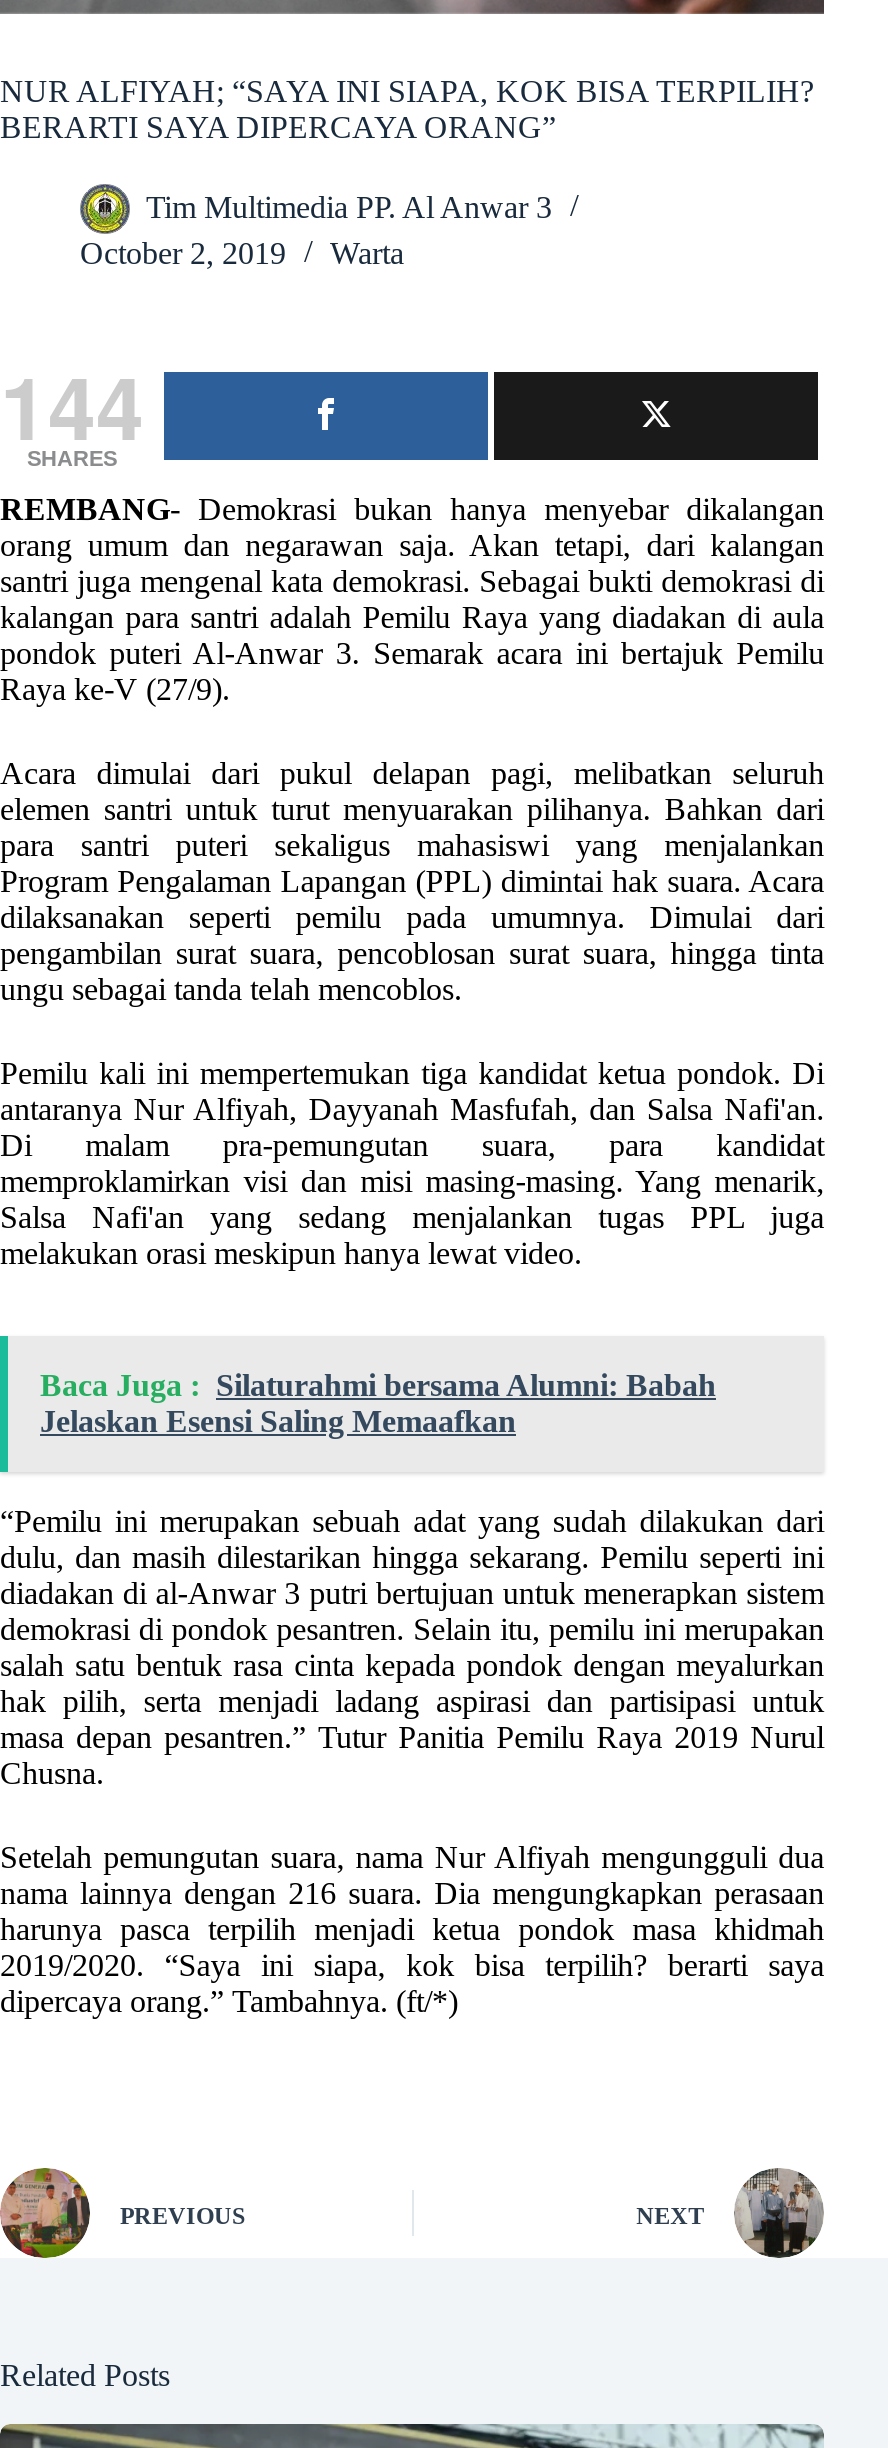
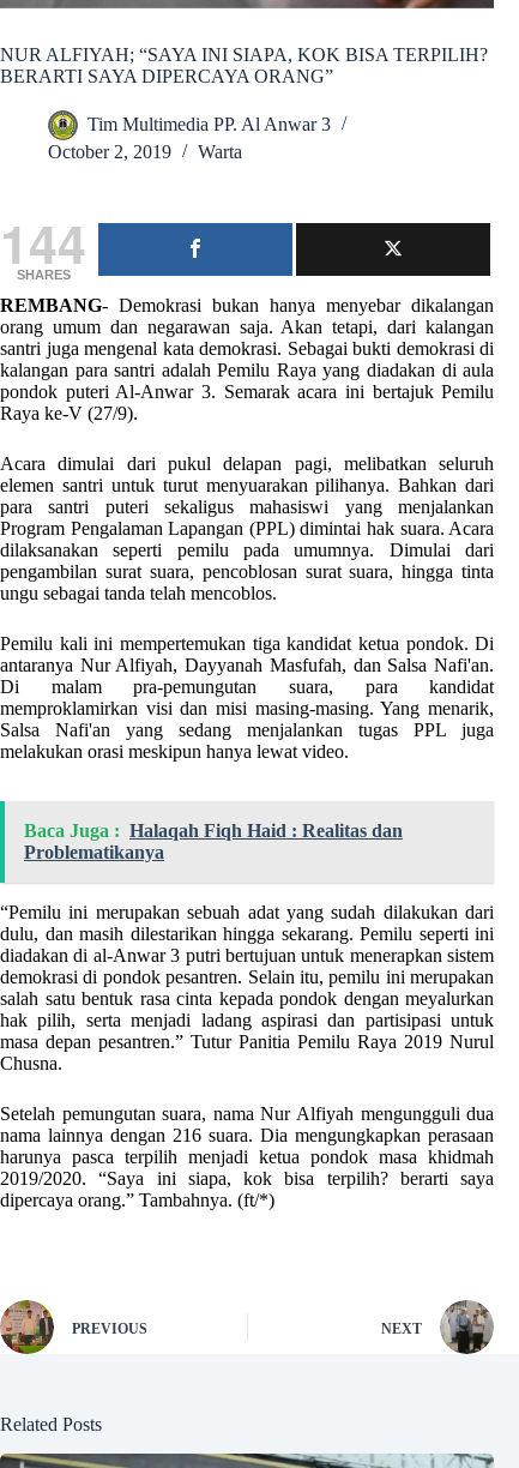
- Baca Juga : Silaturahmi bersama Alumni: Babah
- Jelaskan Esensi Saling Memaafkan
+ Baca Juga : Halaqah Fiqh Haid : Realitas dan
+ Problematikanya
